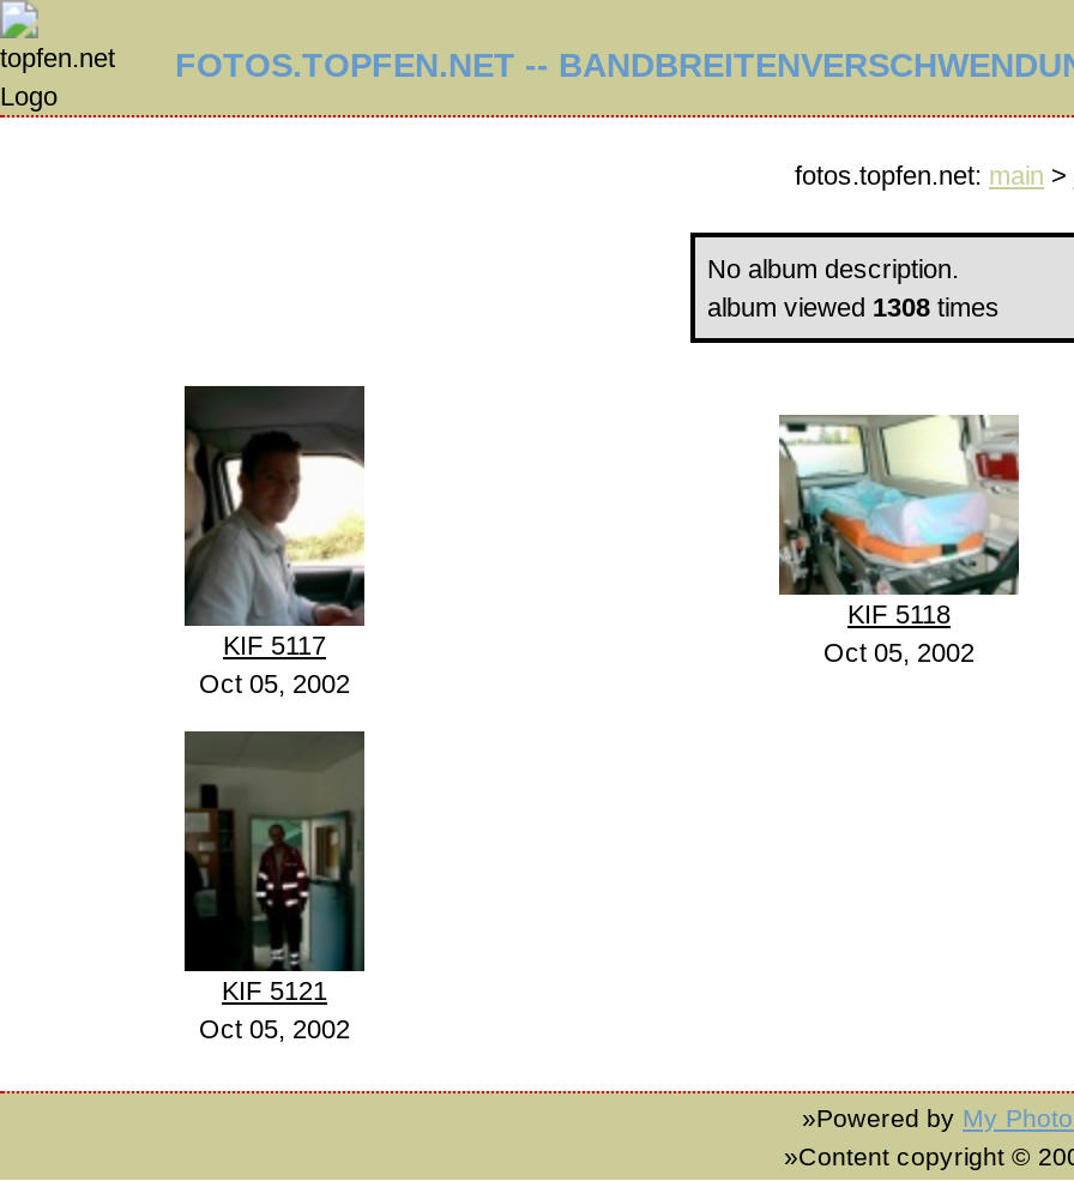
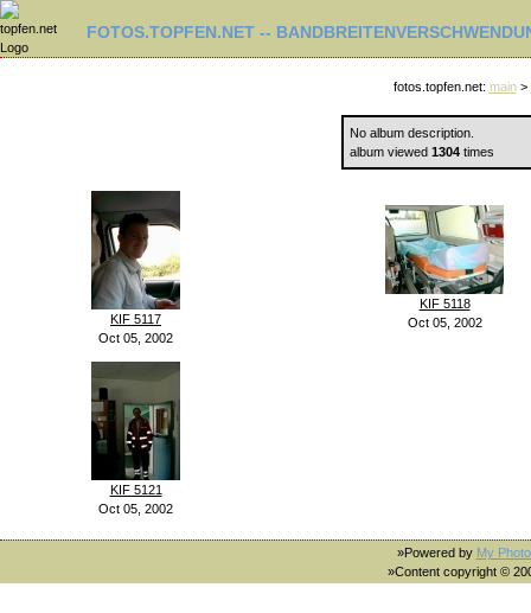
- album viewed 1308 times
+ album viewed 1304 times
